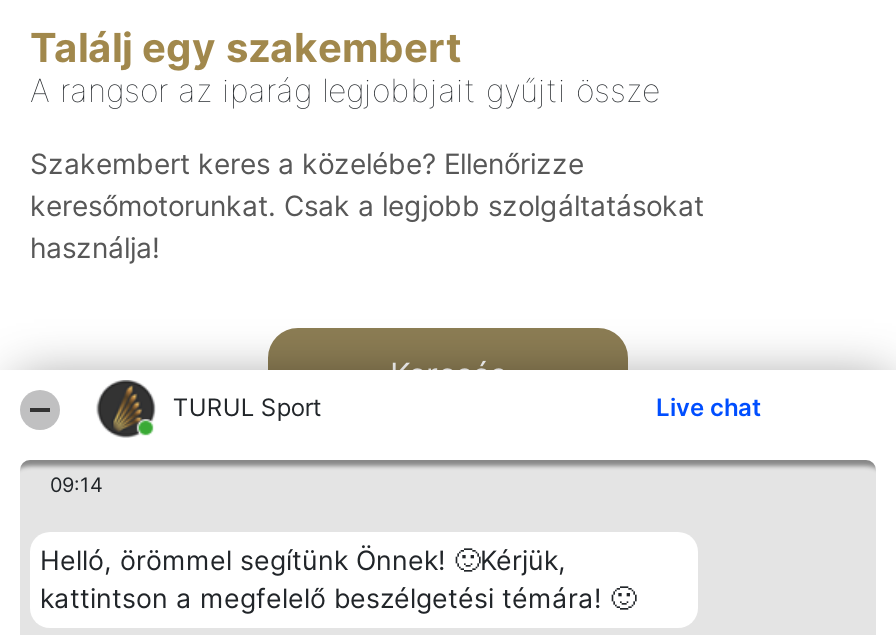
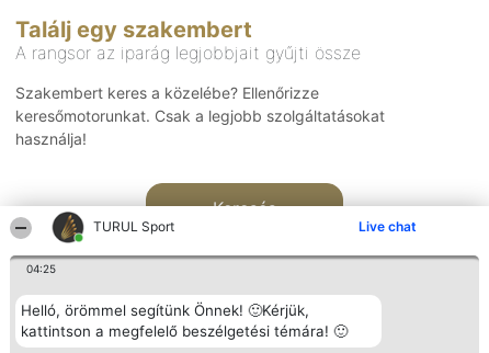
- 09:14
+ 04:25
